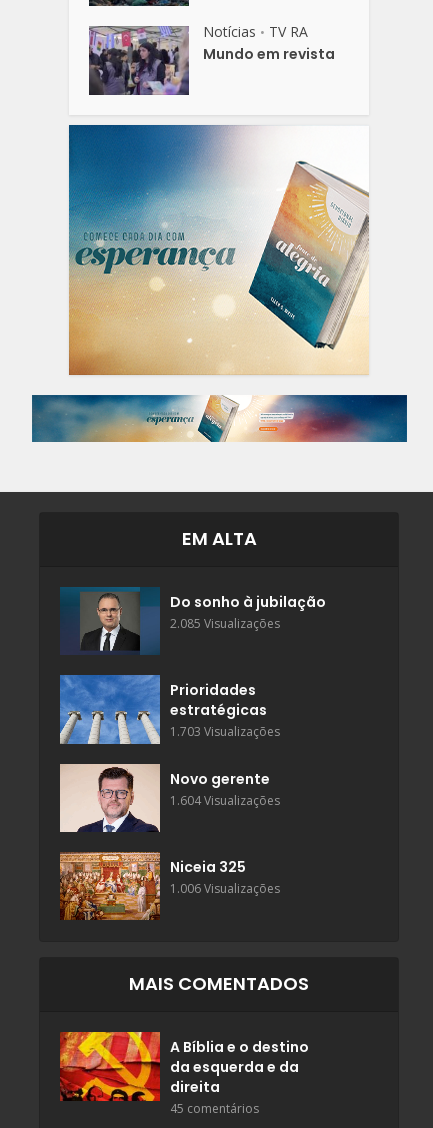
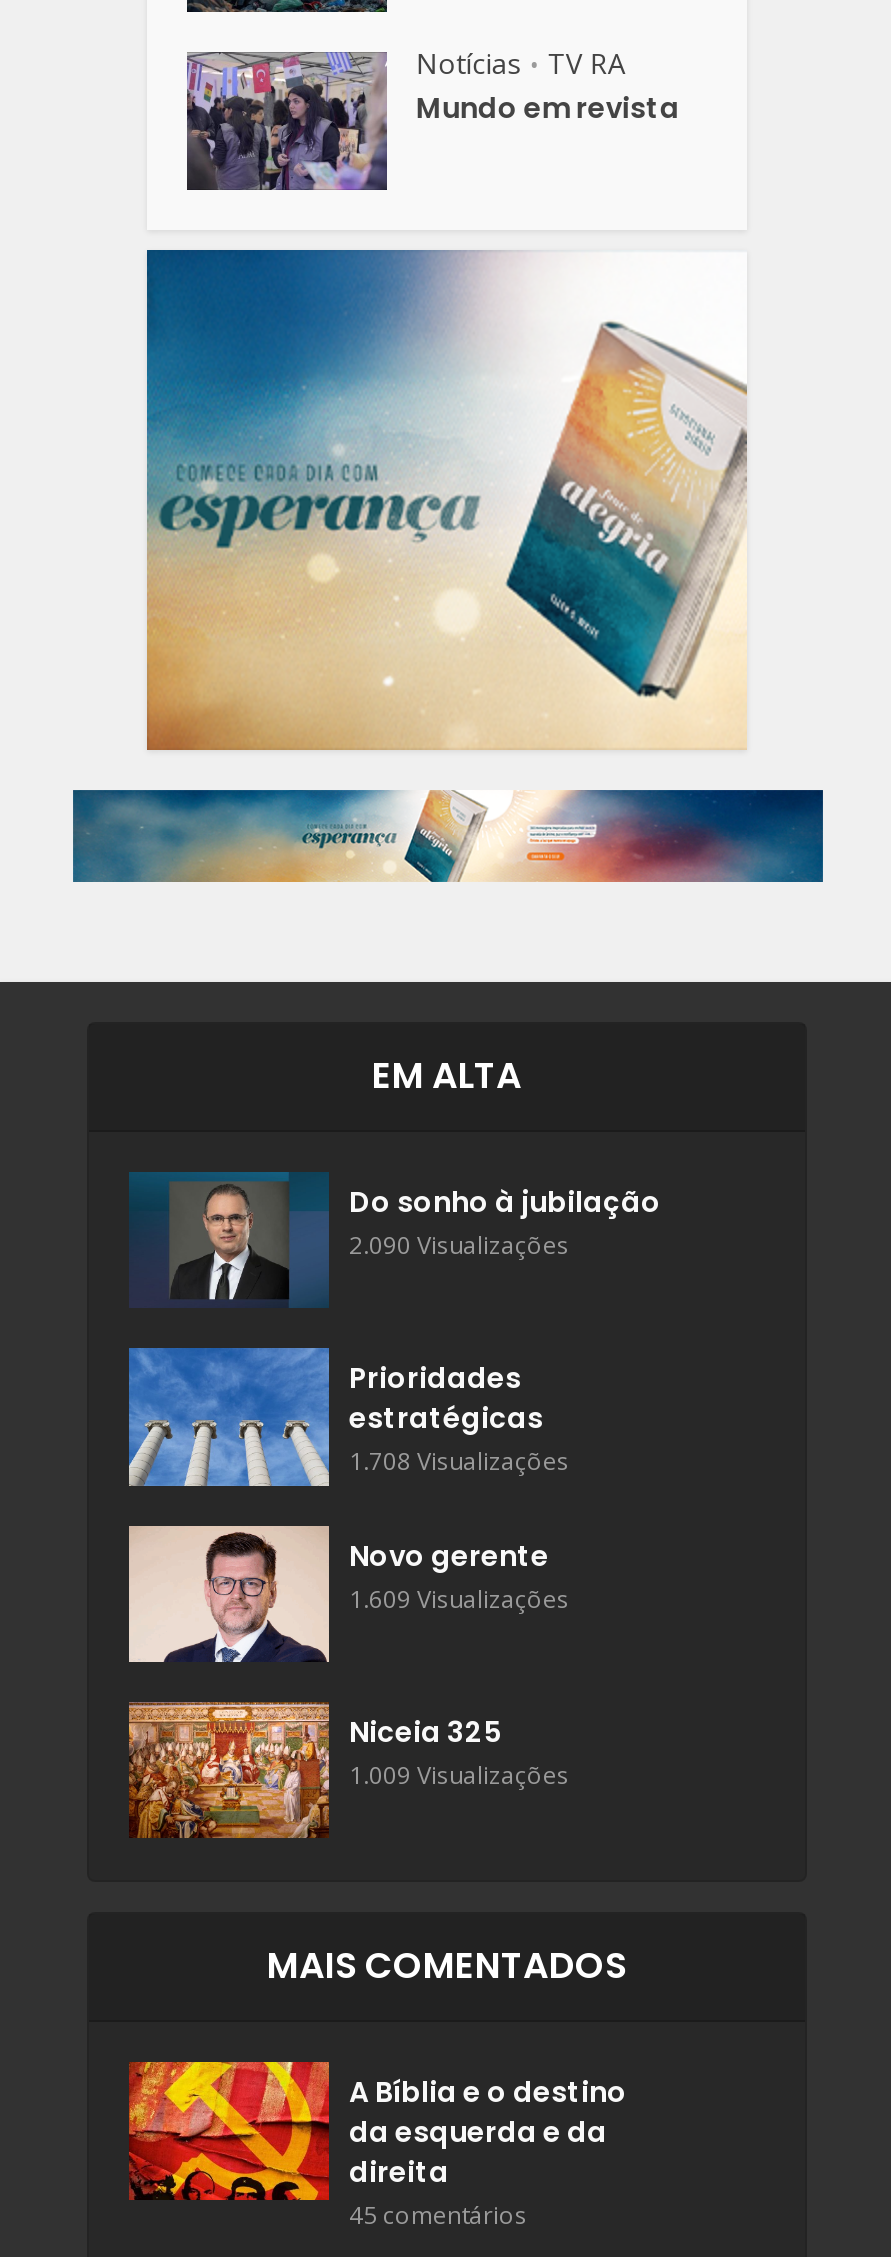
- 2.085 Visualizações
+ 2.090 Visualizações

- 1.703 Visualizações
+ 1.708 Visualizações

- 1.604 Visualizações
+ 1.609 Visualizações

- 1.006 Visualizações
+ 1.009 Visualizações
